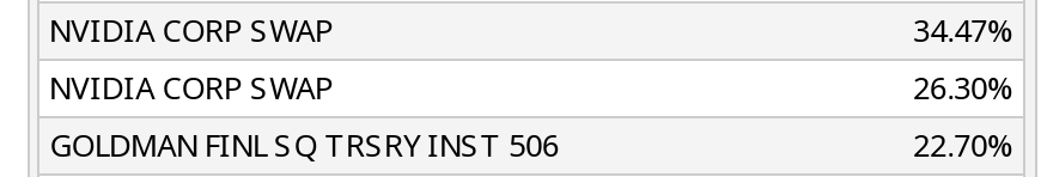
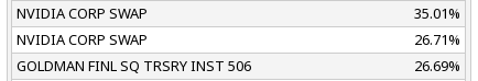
- 34.47%
+ 35.01%

- 26.30%
+ 26.71%

- 22.70%
+ 26.69%
